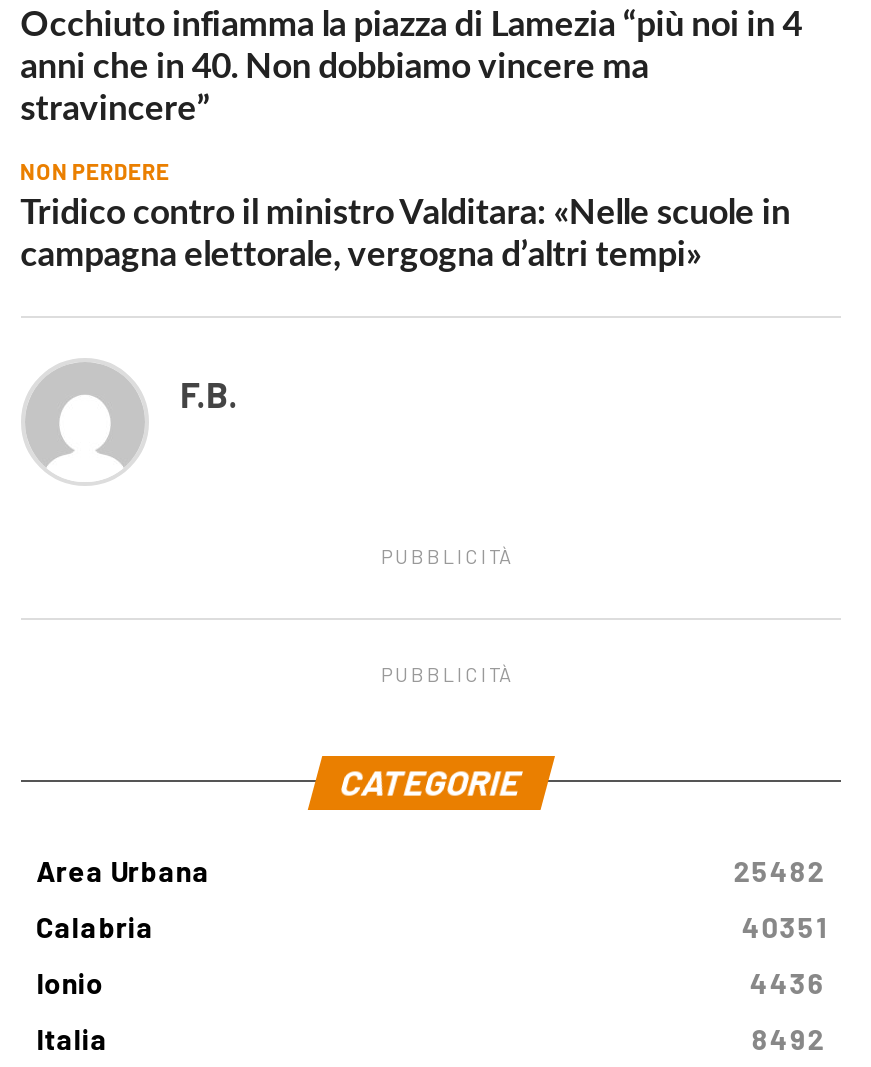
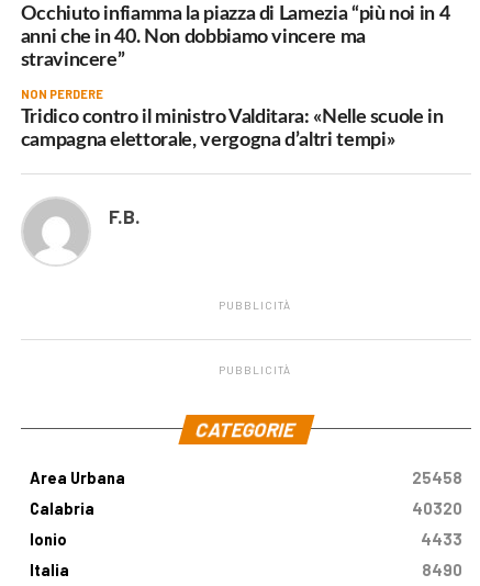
- 25482
+ 25458

- 40351
+ 40320

- 4436
+ 4433

- 8492
+ 8490
